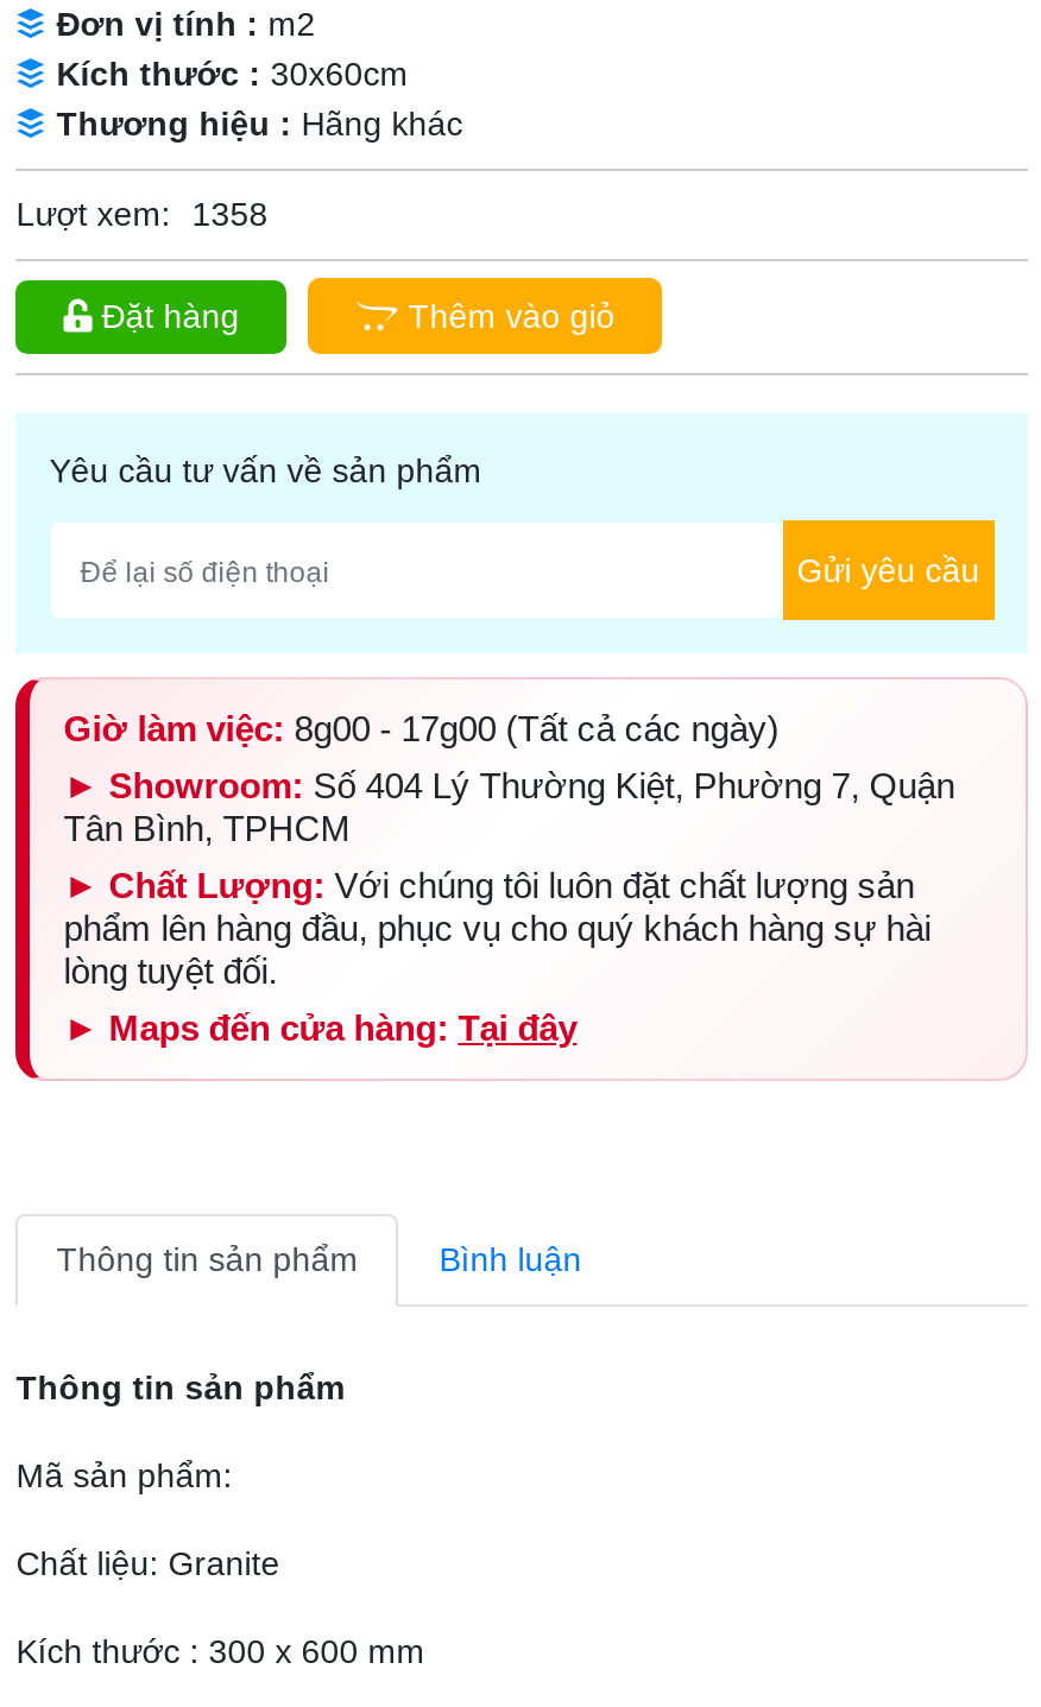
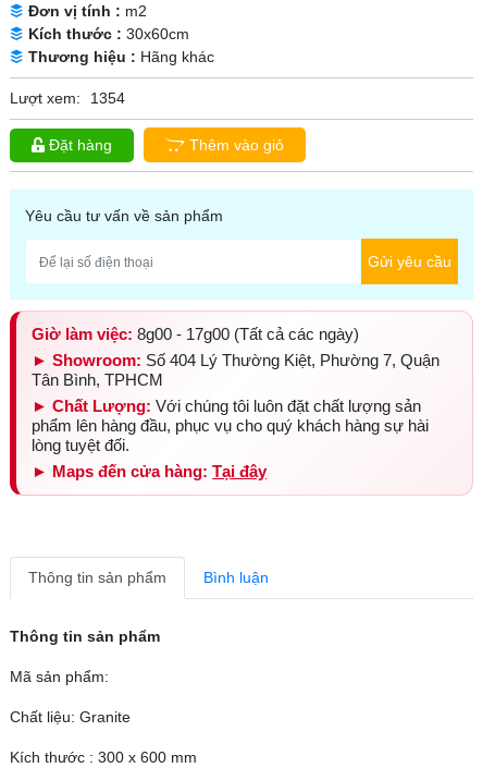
- Lượt xem: 1358
+ Lượt xem: 1354
